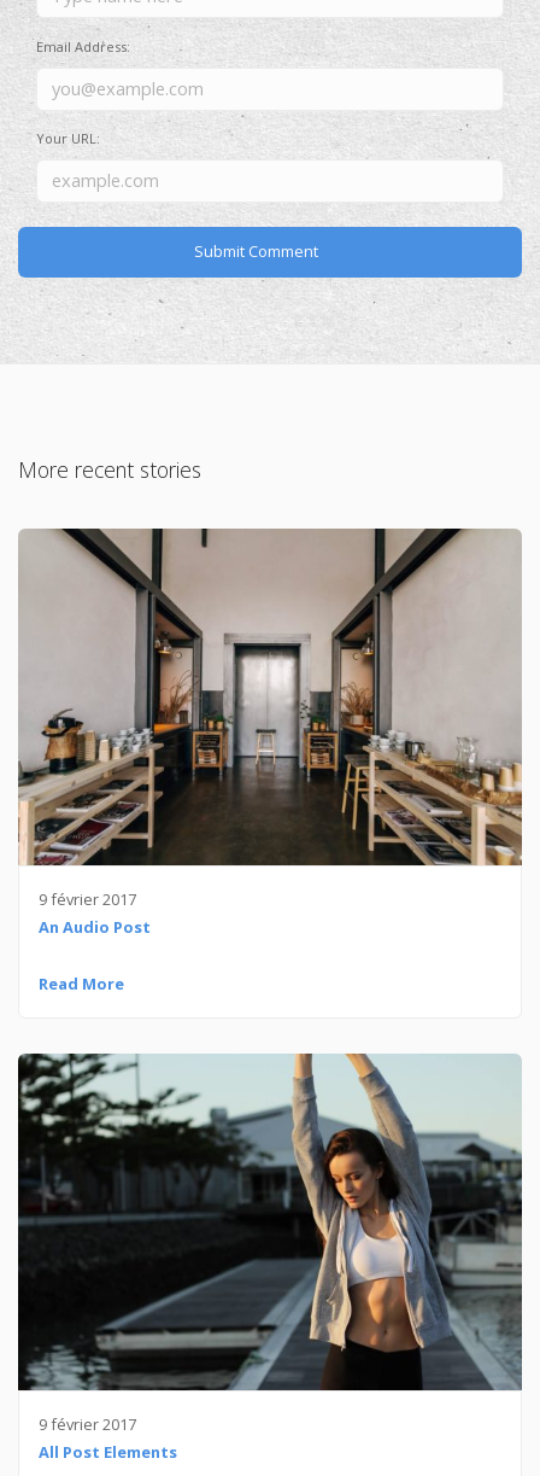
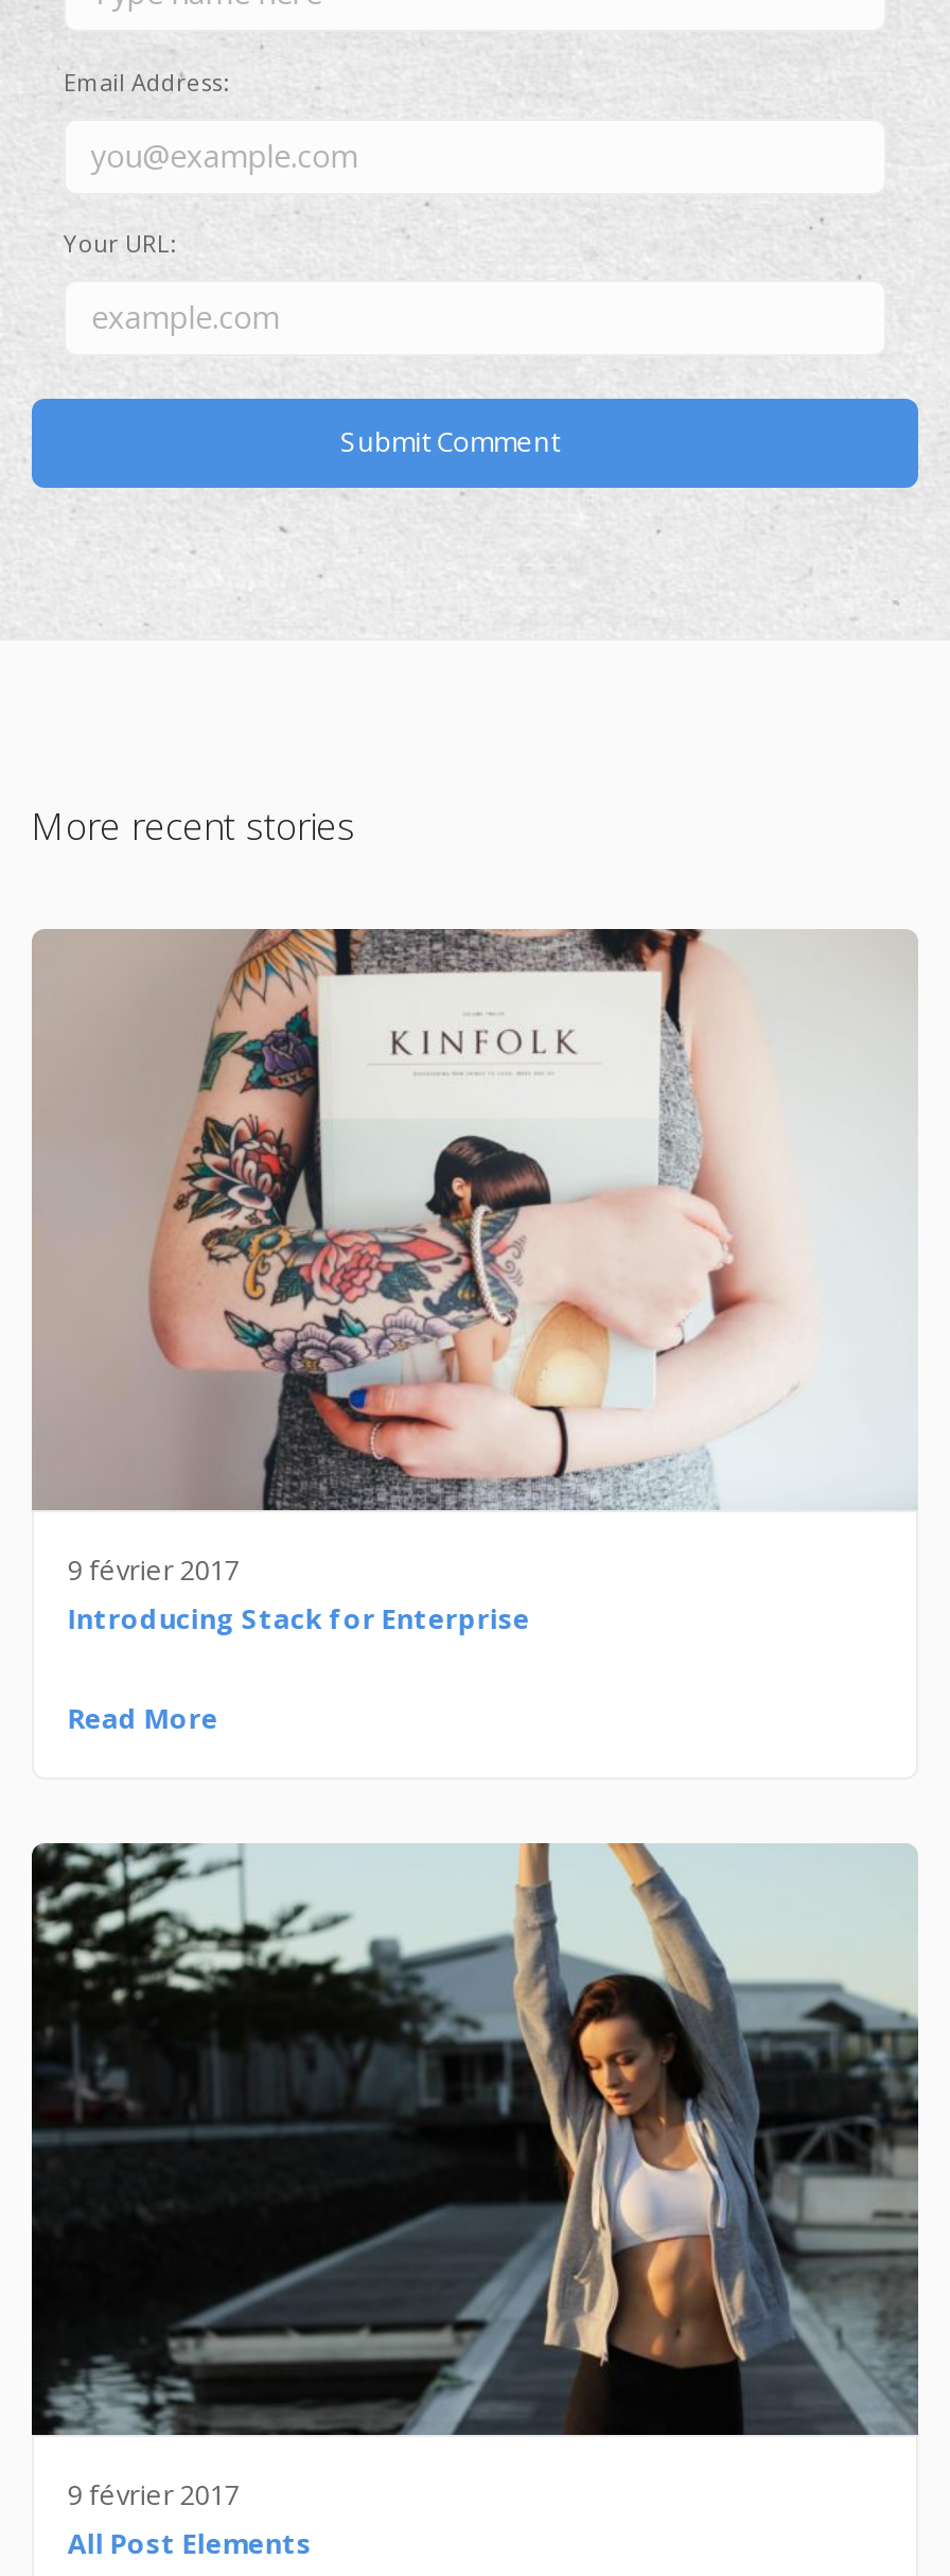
- [image]
+ [image]

- An Audio Post
+ Introducing Stack for Enterprise
